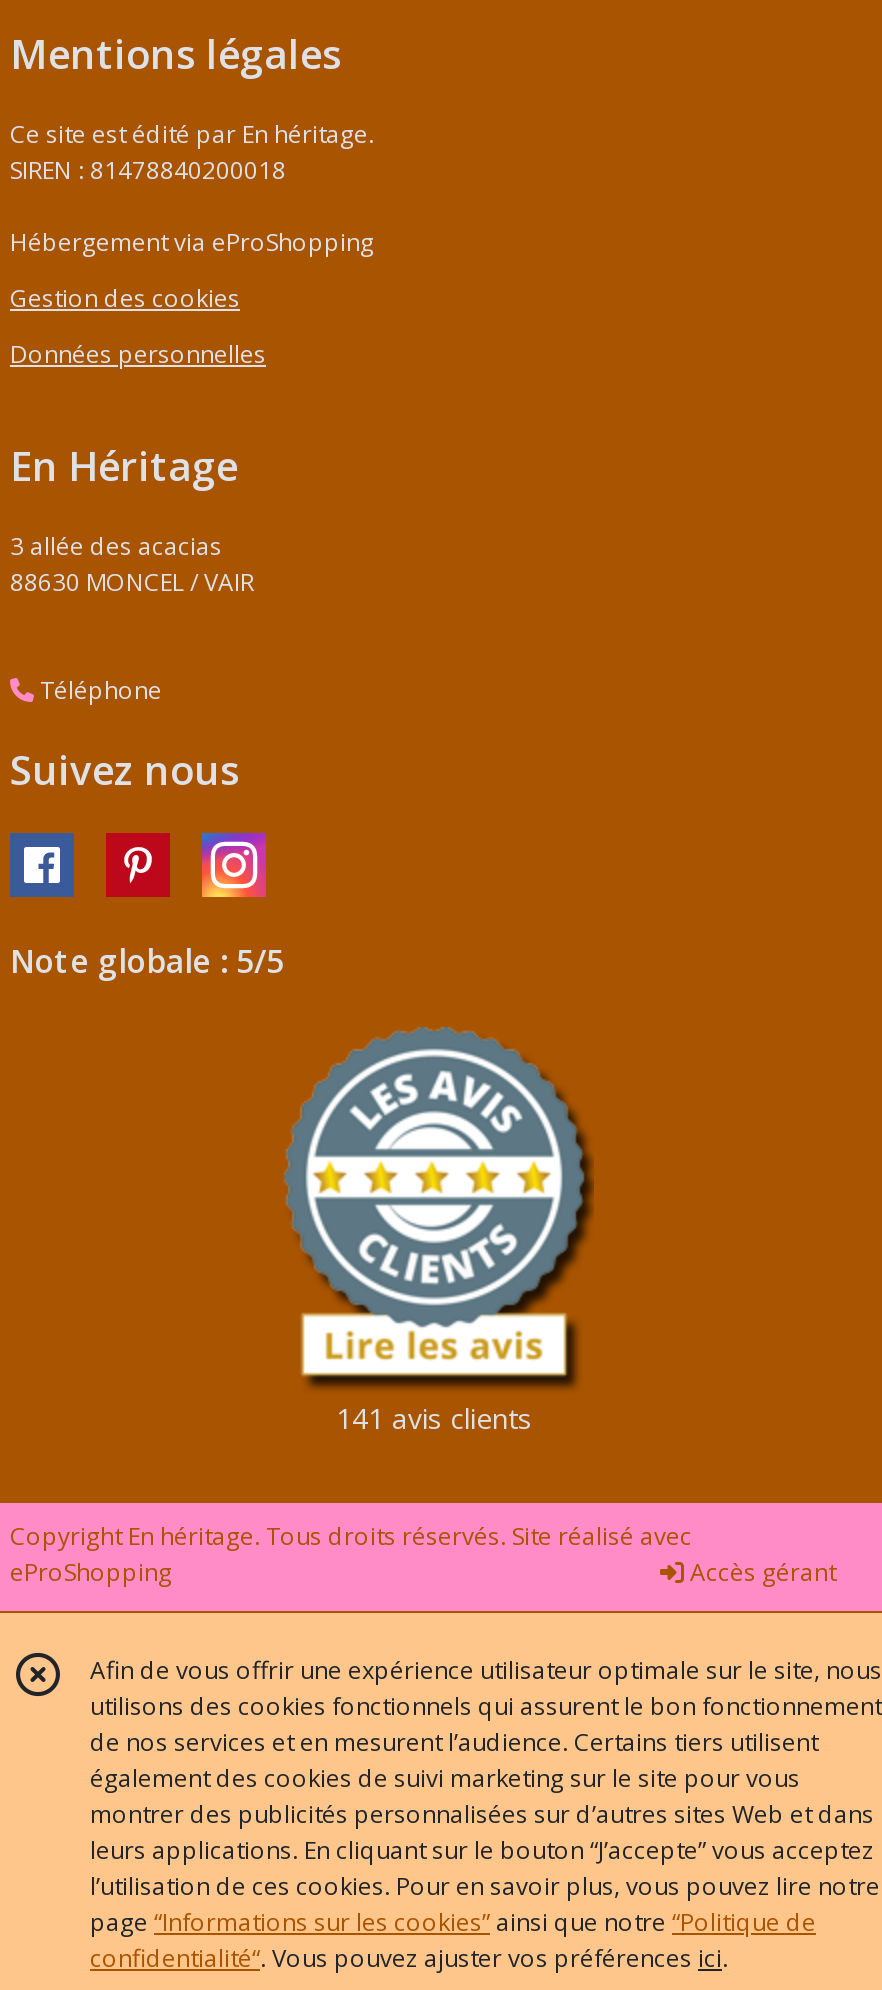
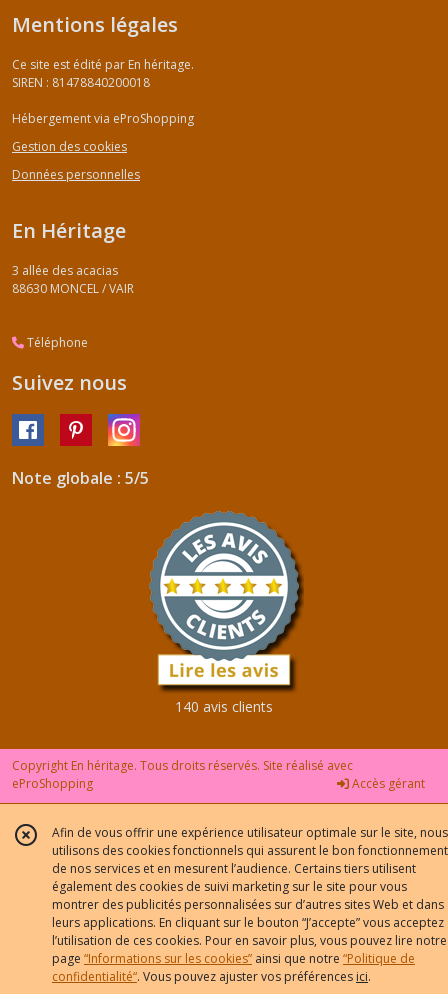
- 141 avis clients
+ 140 avis clients
